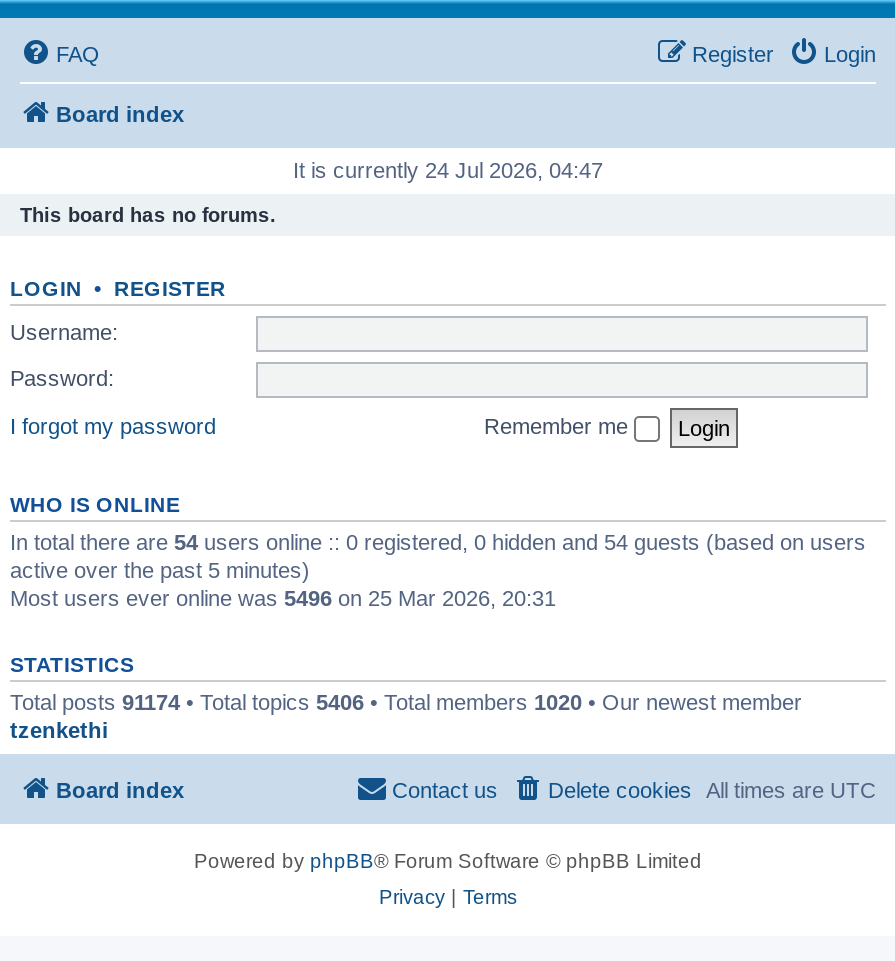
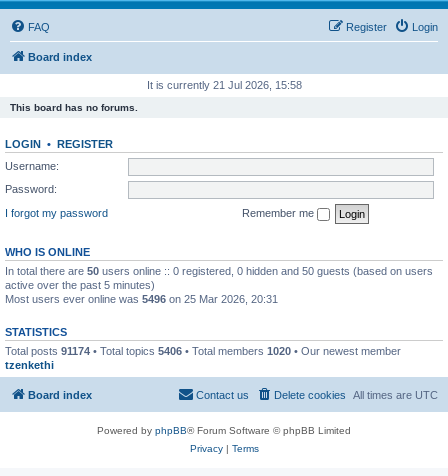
- It is currently 24 Jul 2026, 04:47
+ It is currently 21 Jul 2026, 15:58

- In total there are 54 users online :: 0 registered, 0 hidden and 54 guests (based on users
+ In total there are 50 users online :: 0 registered, 0 hidden and 50 guests (based on users
